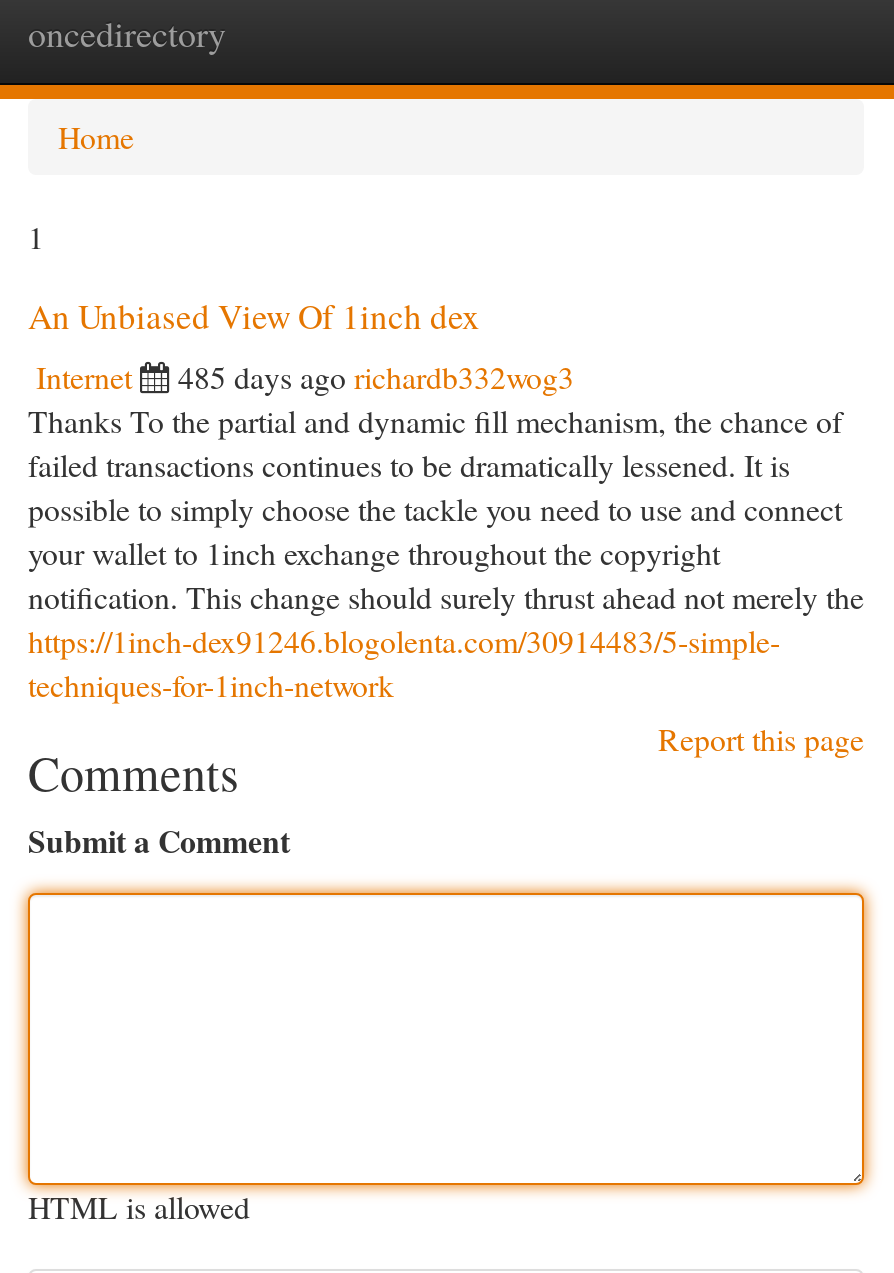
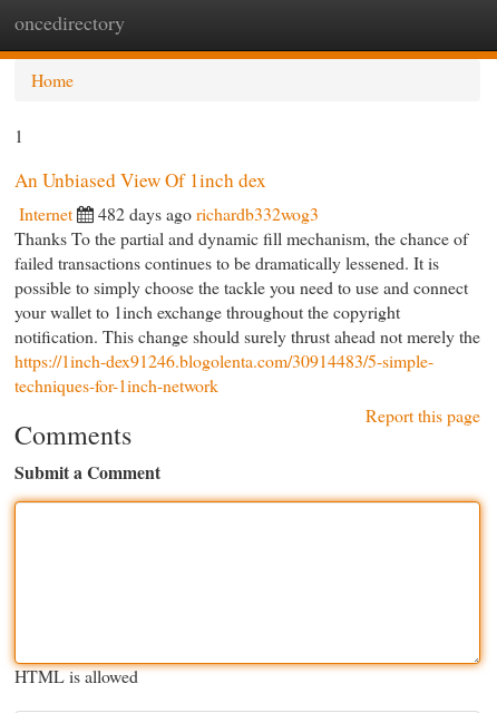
- 485 days ago richardb332wog3
+ 482 days ago richardb332wog3
